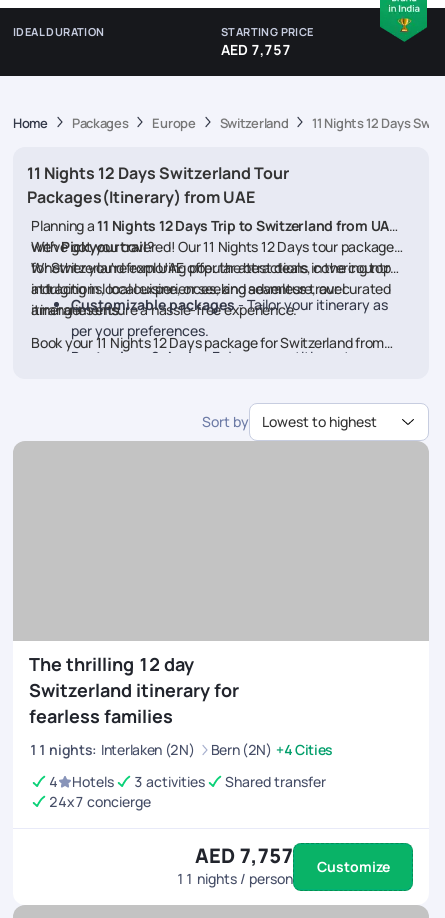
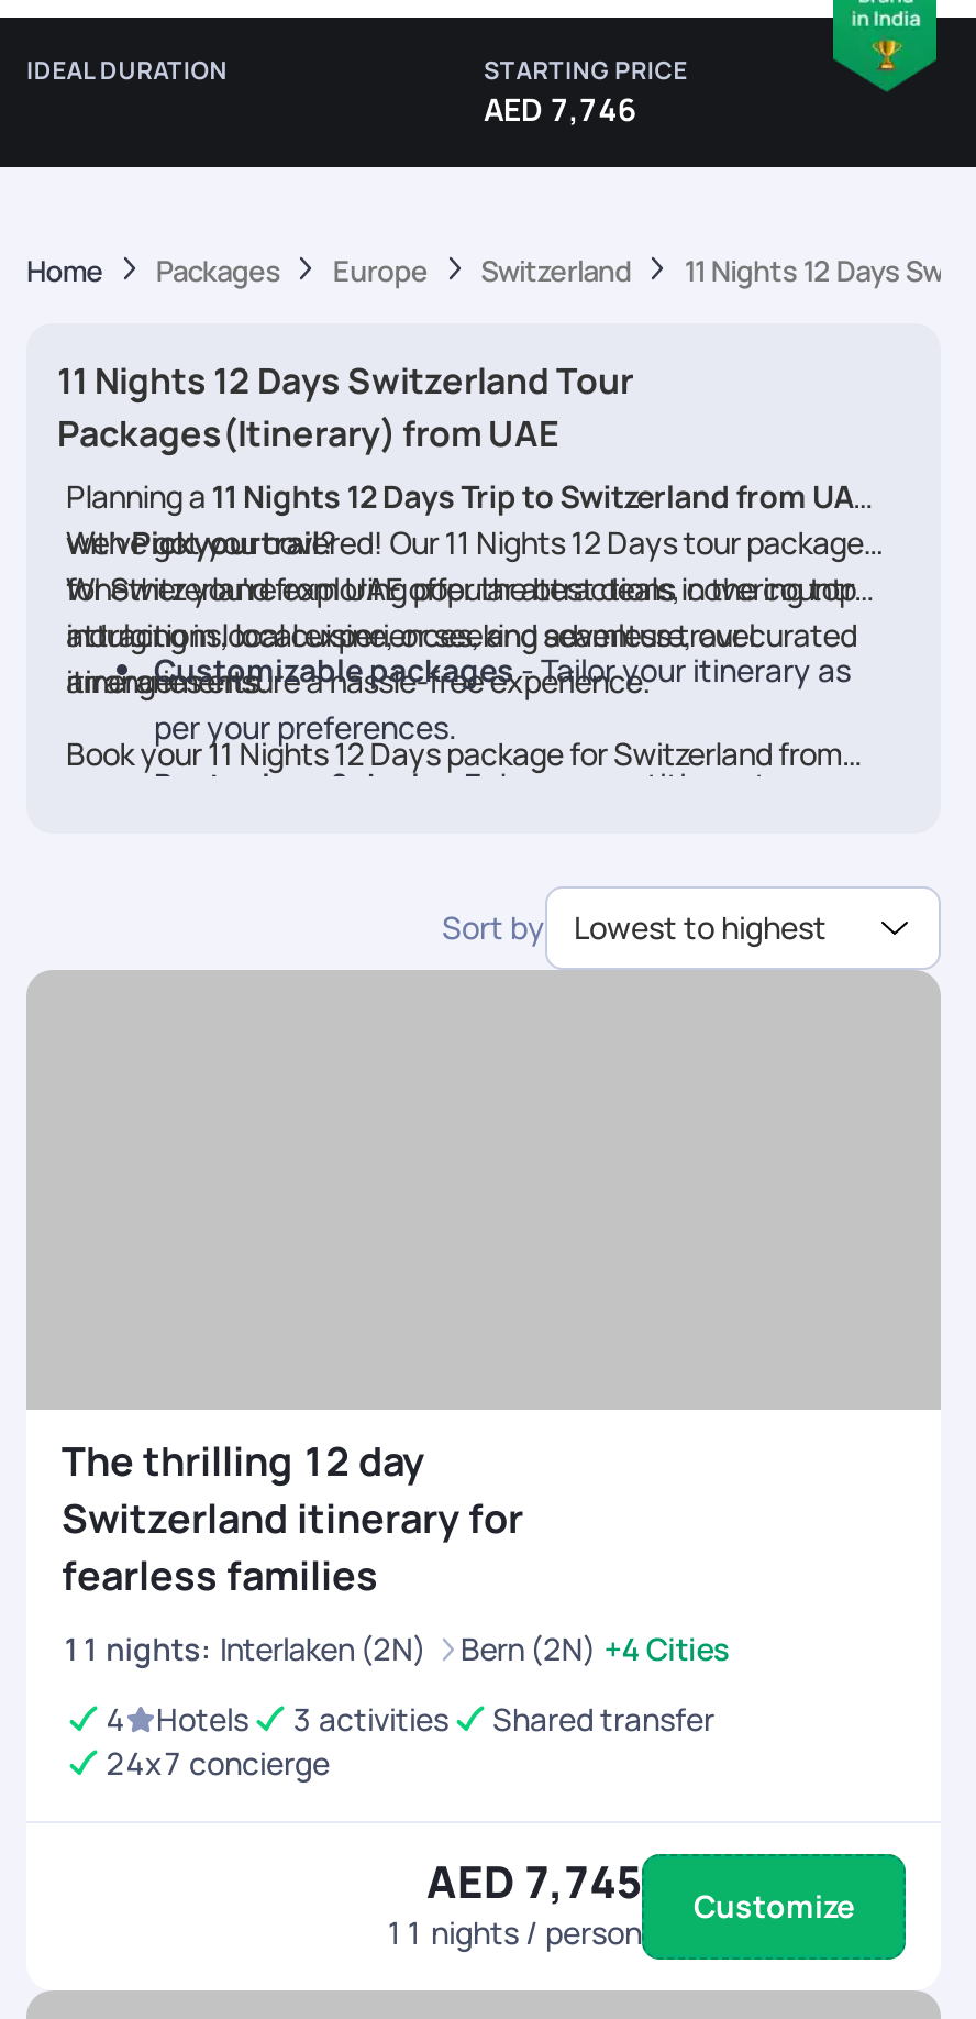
- AED 7,757
+ AED 7,746

- AED 7,757 Customize
+ AED 7,745 Customize
